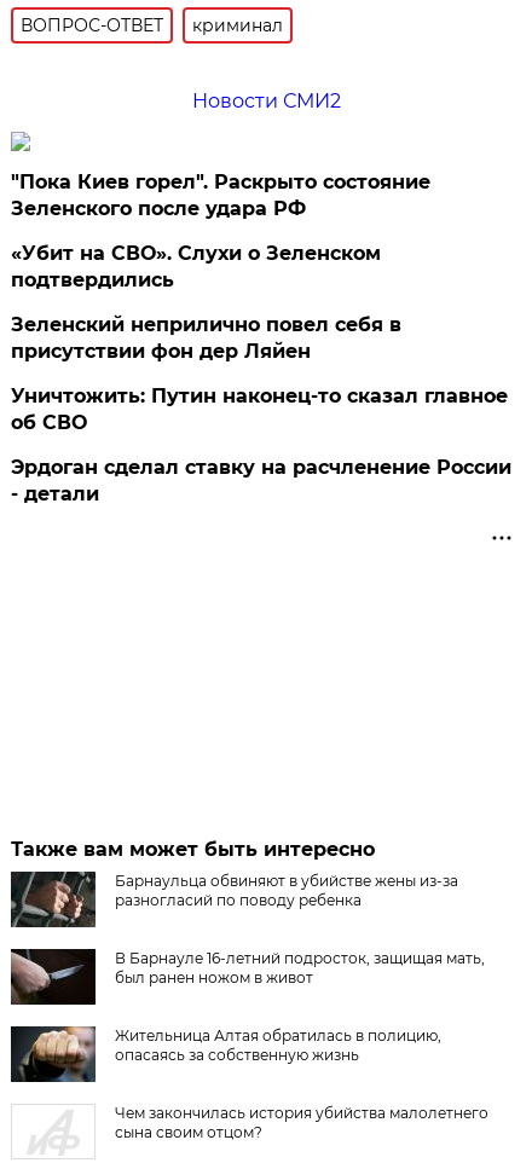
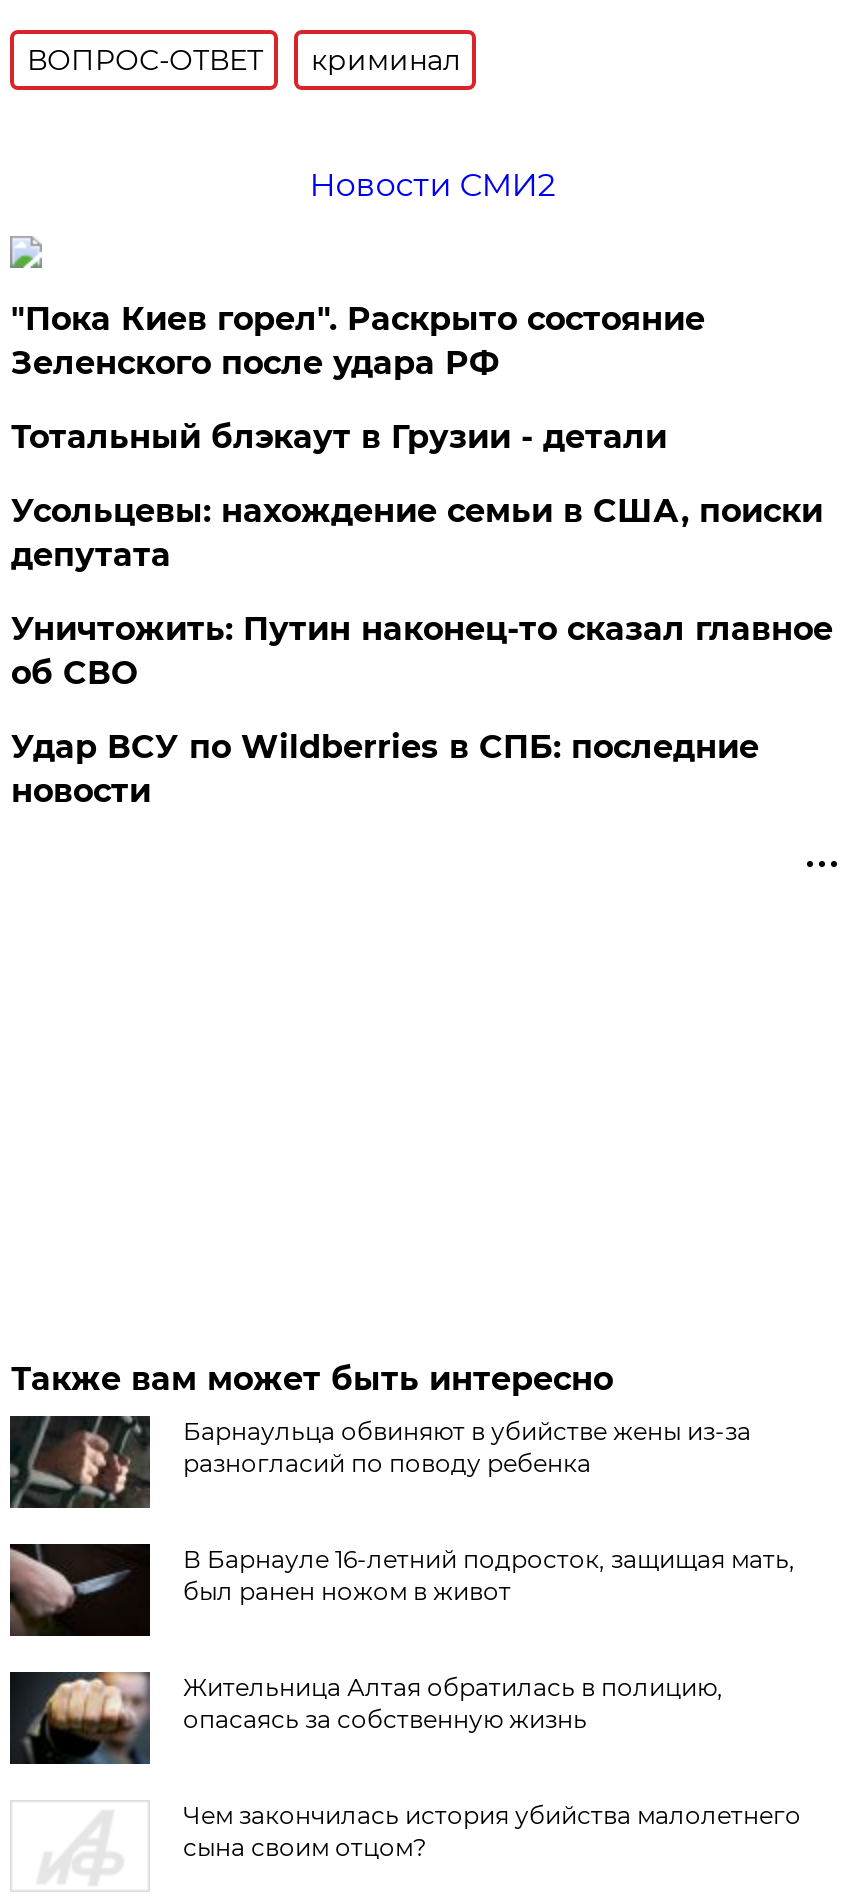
- «Убит на СВО». Слухи о Зеленском
- подтвердились
+ Тотальный блэкаут в Грузии - детали

- Зеленский неприлично повел cебя в
- присутствии фон дер Ляйен
+ Усольцевы: нахождение семьи в США, поиски
+ депутата

- Эрдоган сделал ставку на расчленение России
- - детали
+ Удар ВСУ по Wildberries в СПБ: последние
+ новости
